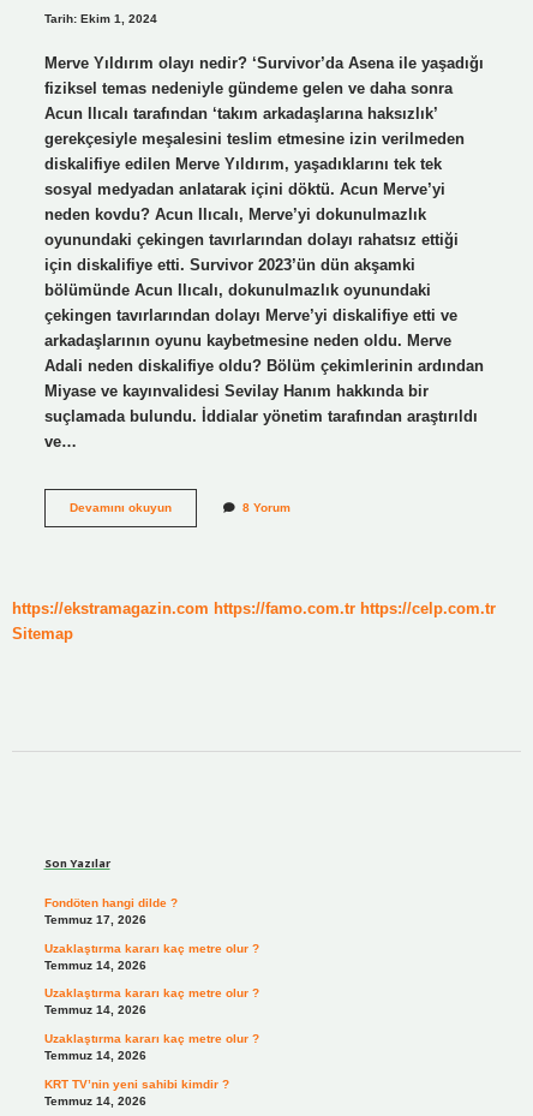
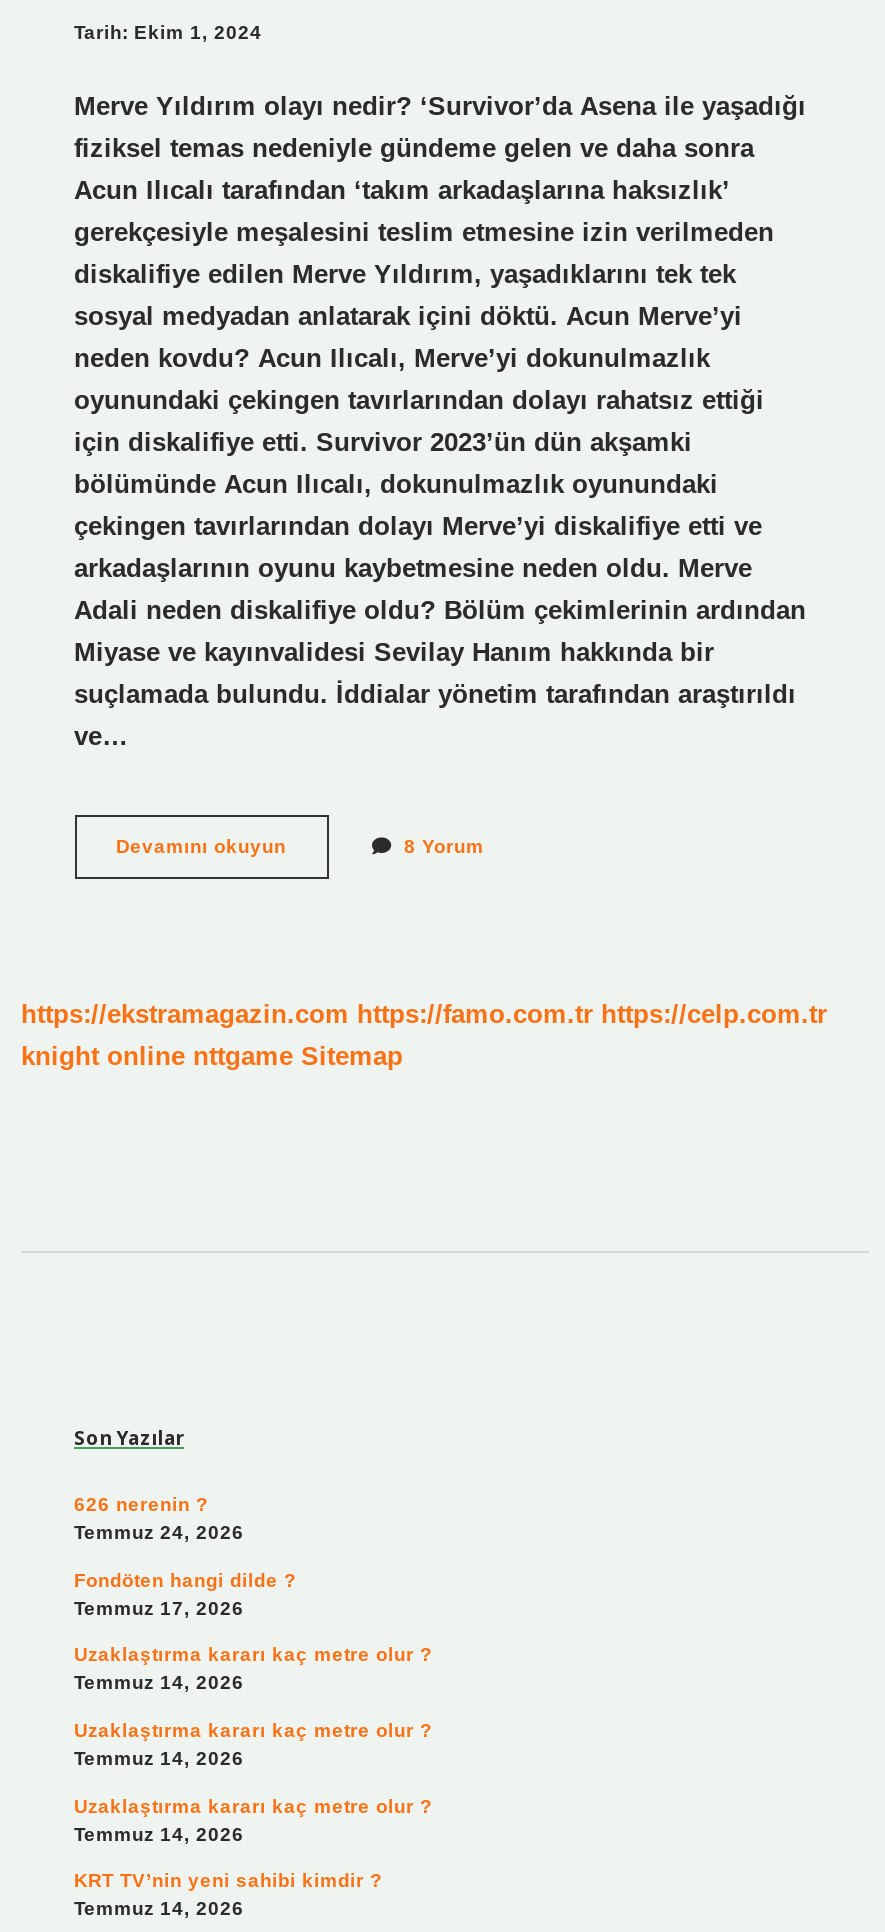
- Sitemap
+ knight online nttgame Sitemap

+ 626 nerenin ?
+ Temmuz 24, 2026
